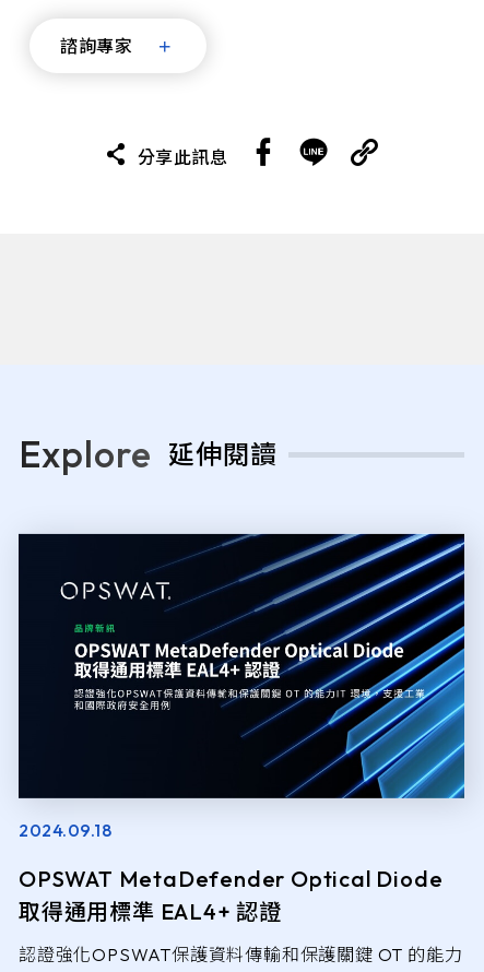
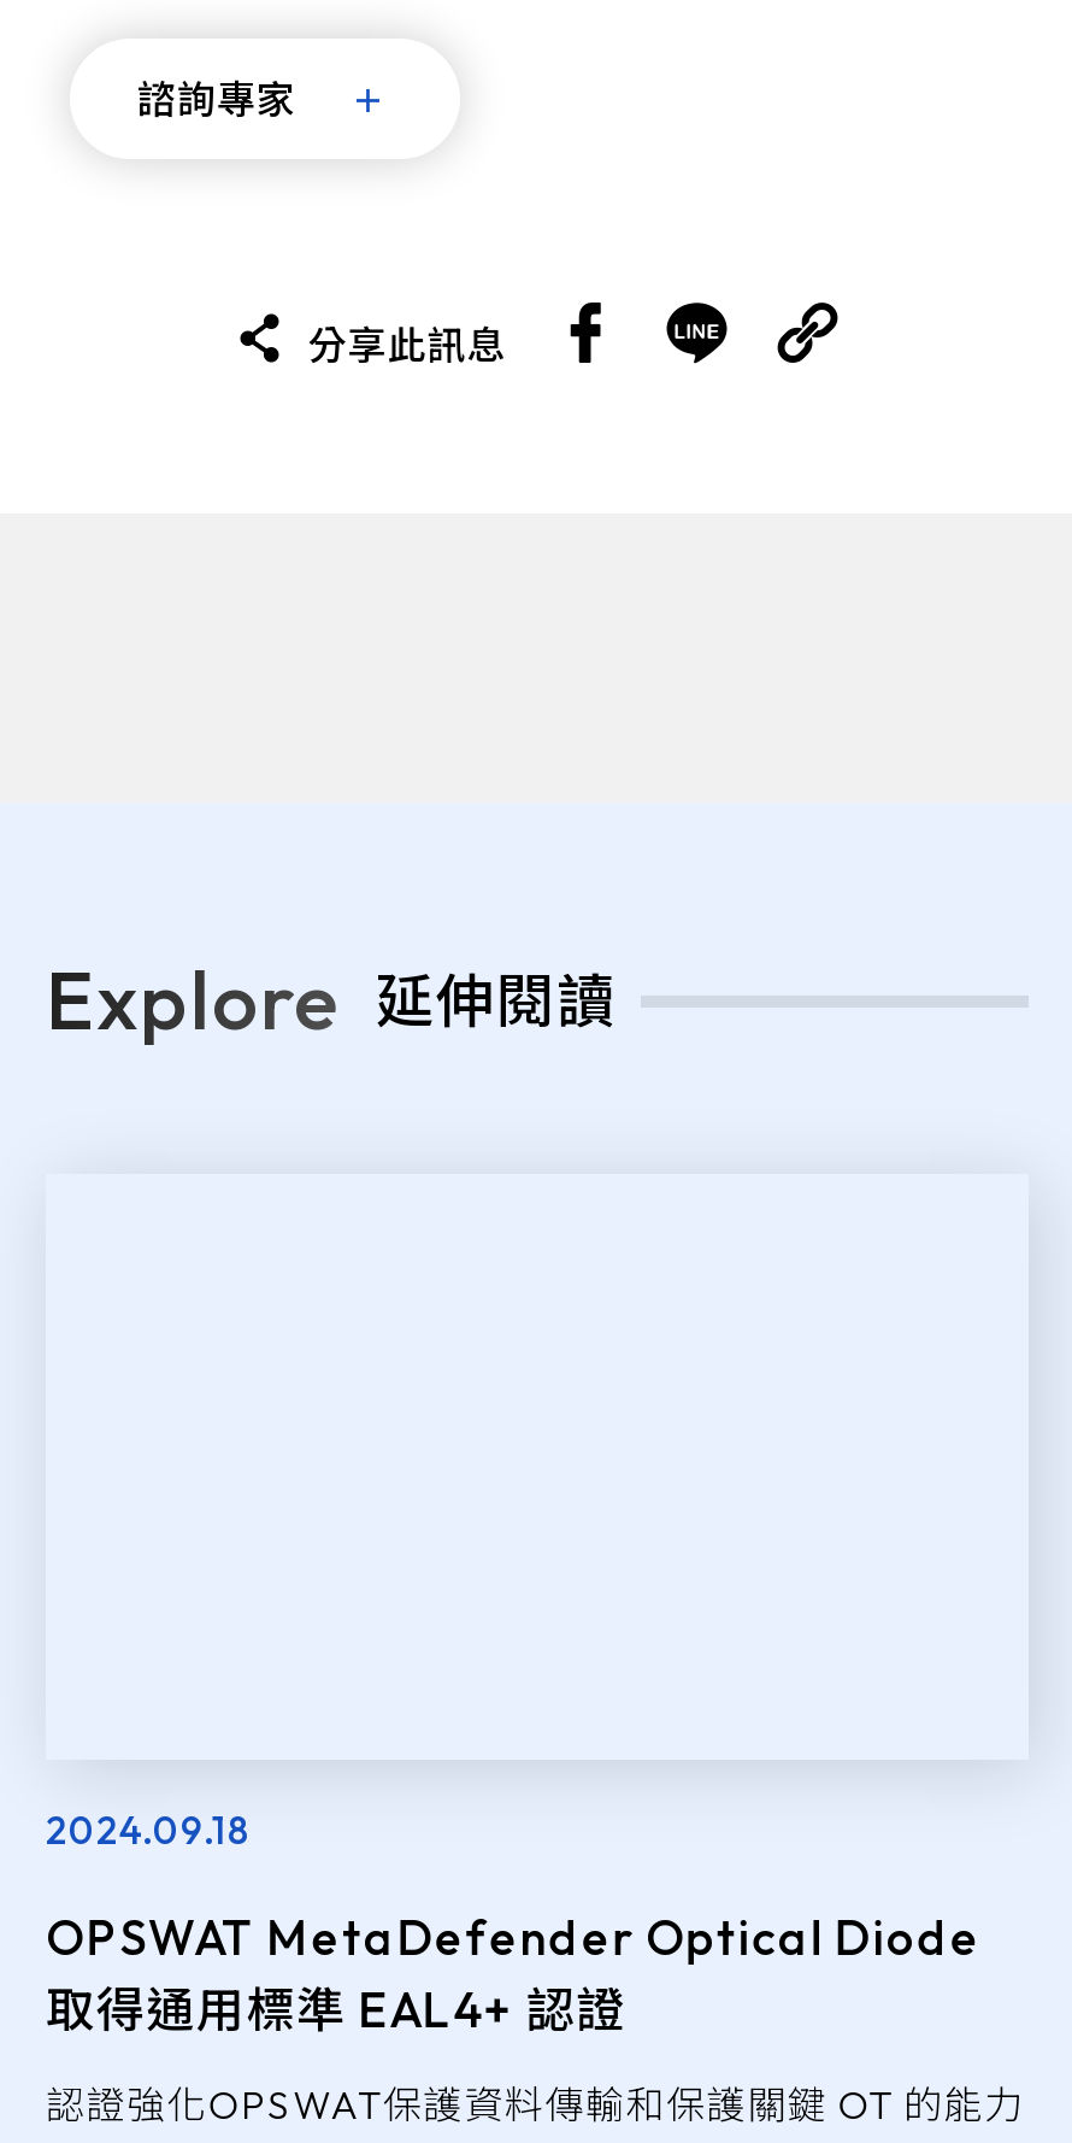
- [image]
